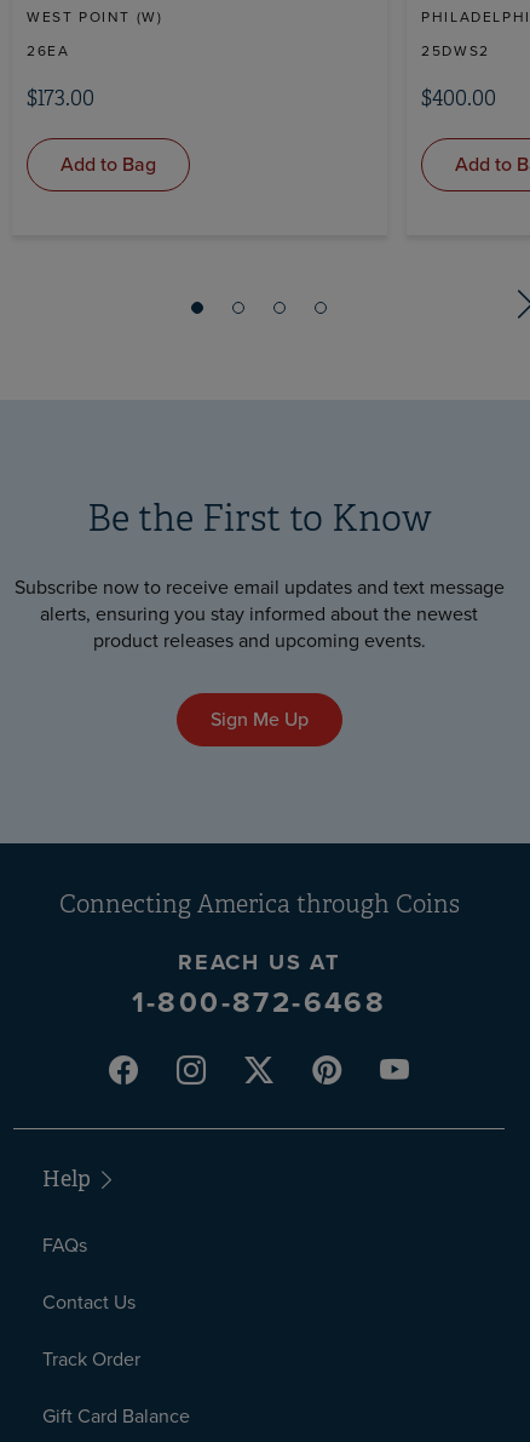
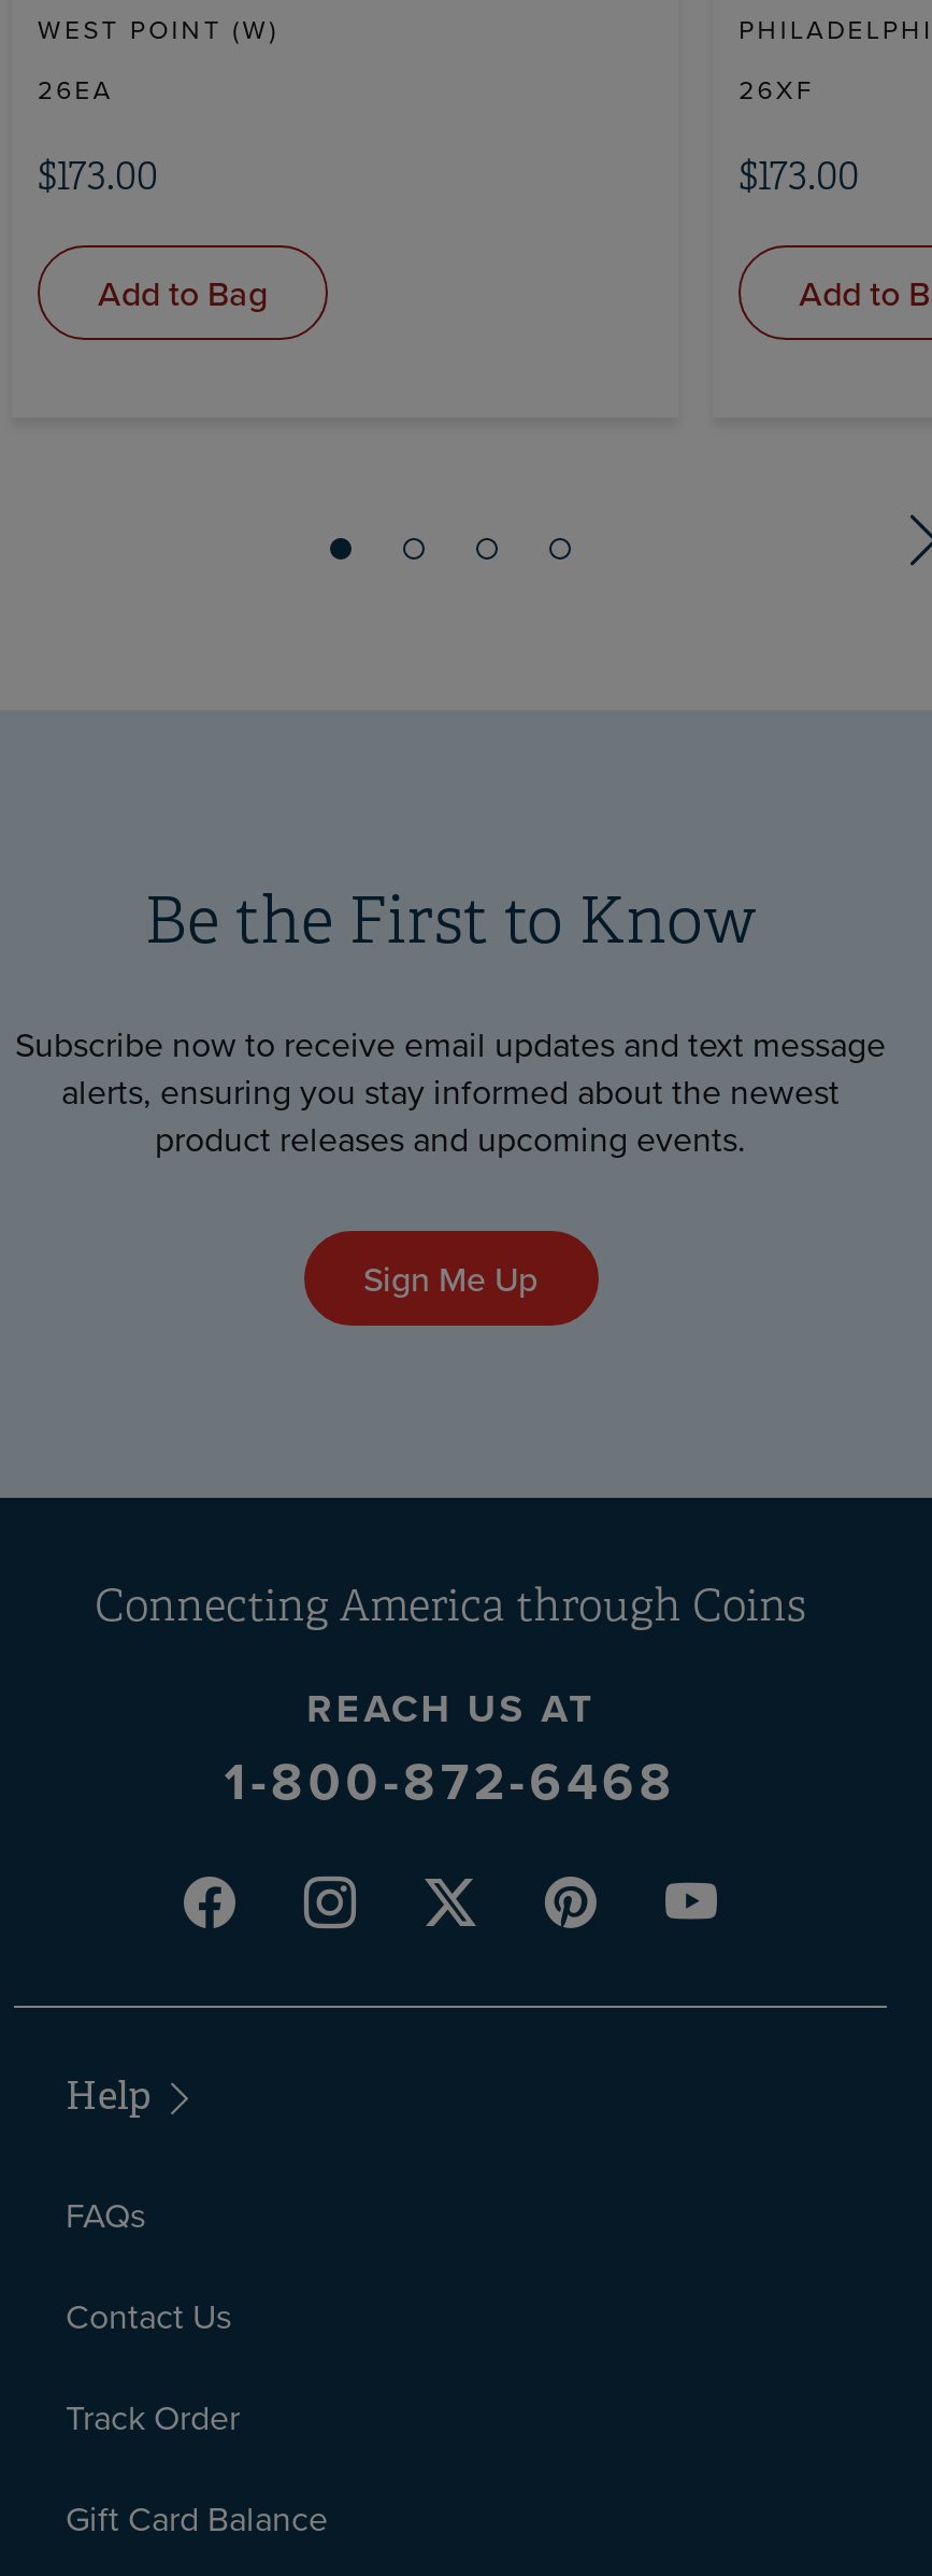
- 25DWS2
+ 26XF

- $400.00
+ $173.00
